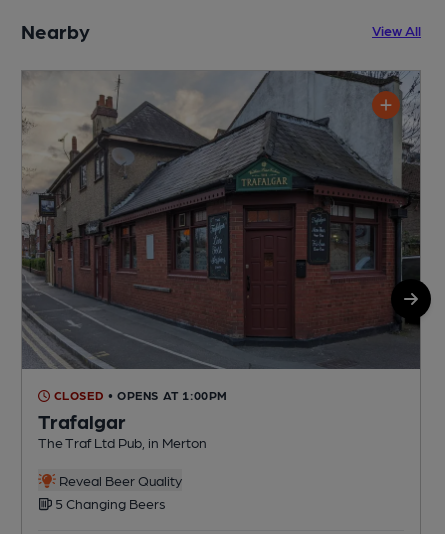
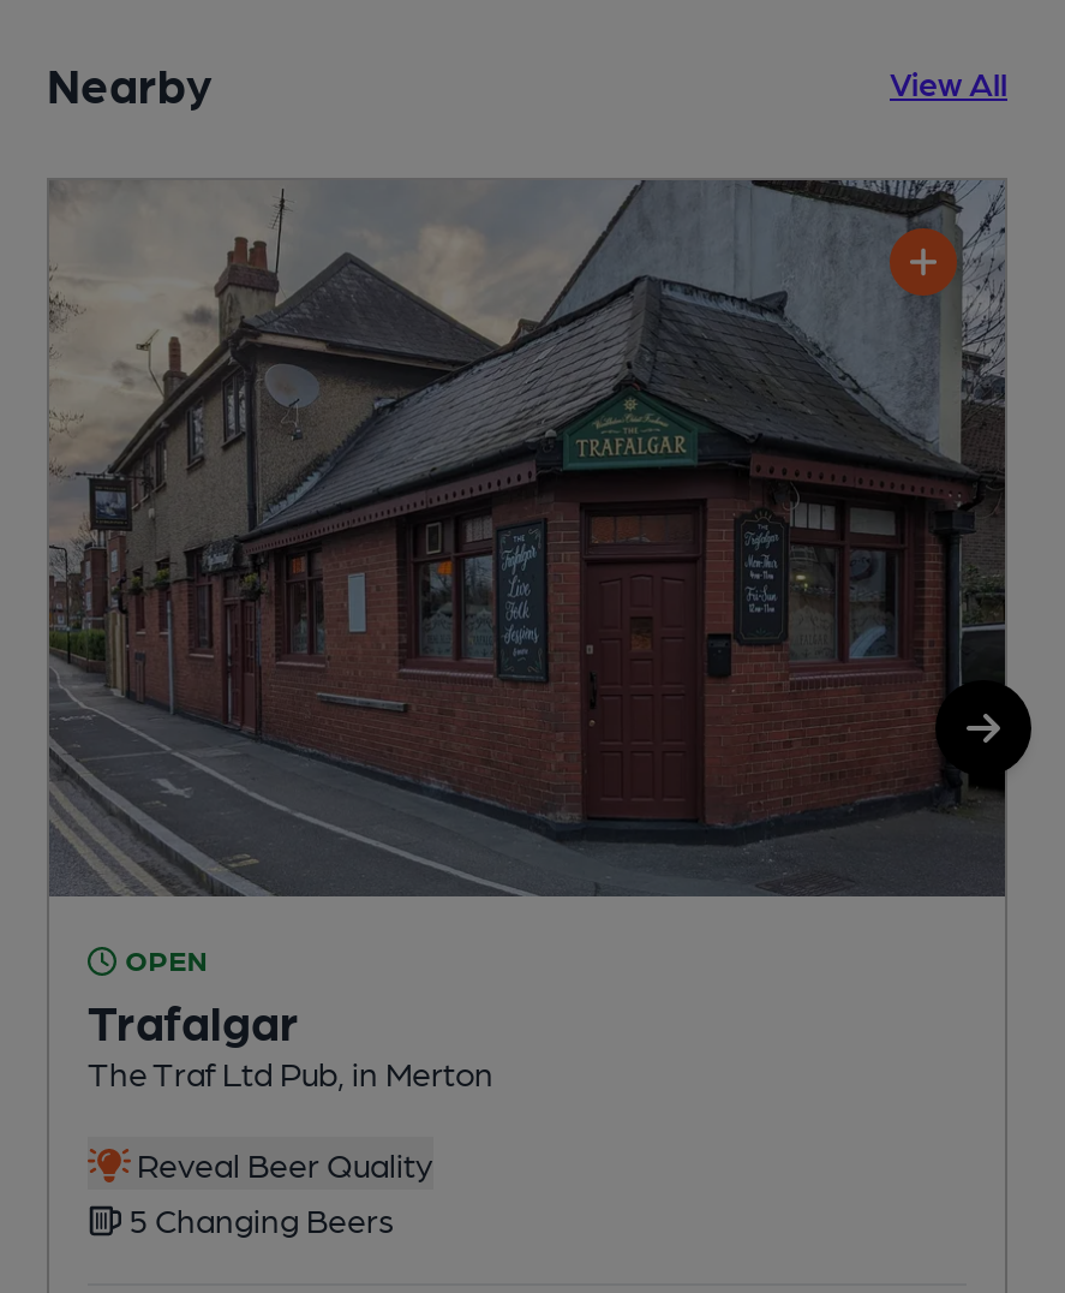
- CLOSED • OPENS AT 1:00PM
+ OPEN
